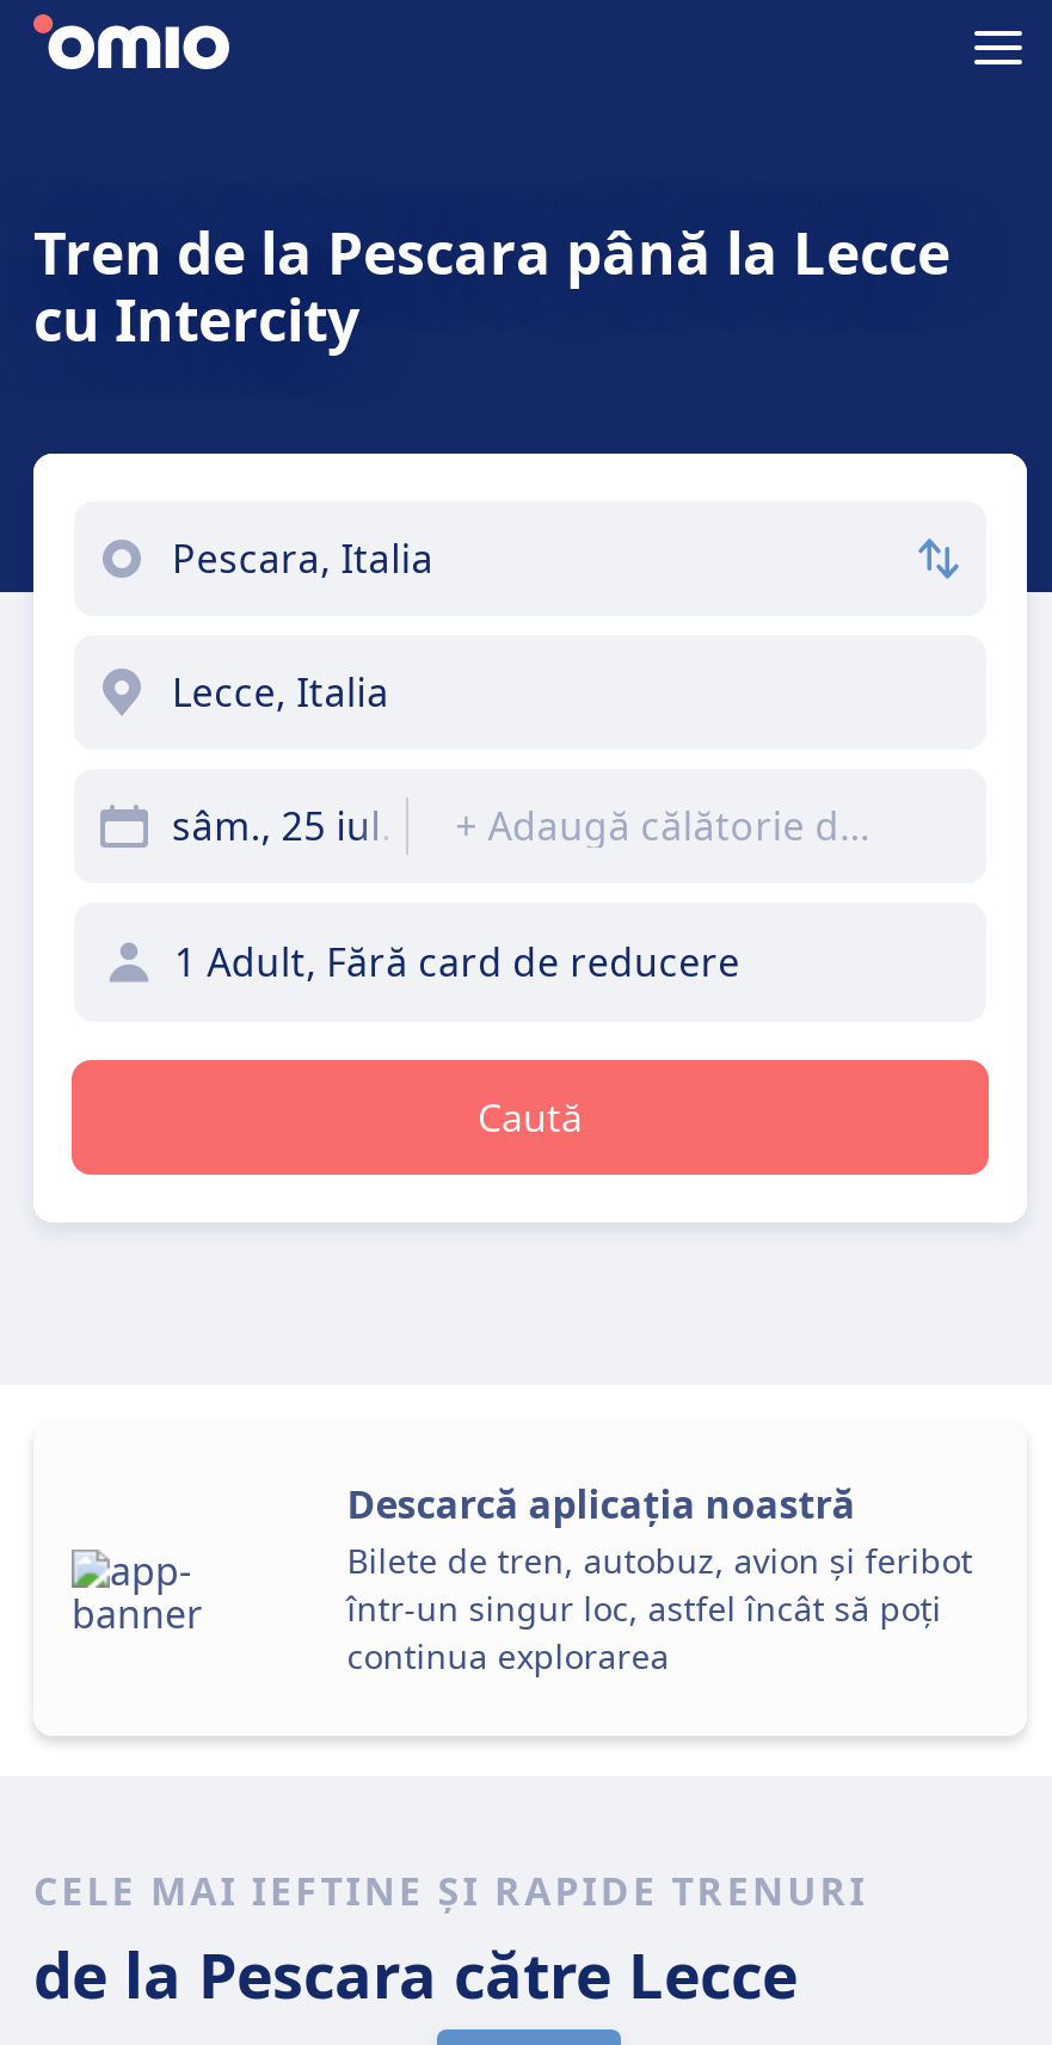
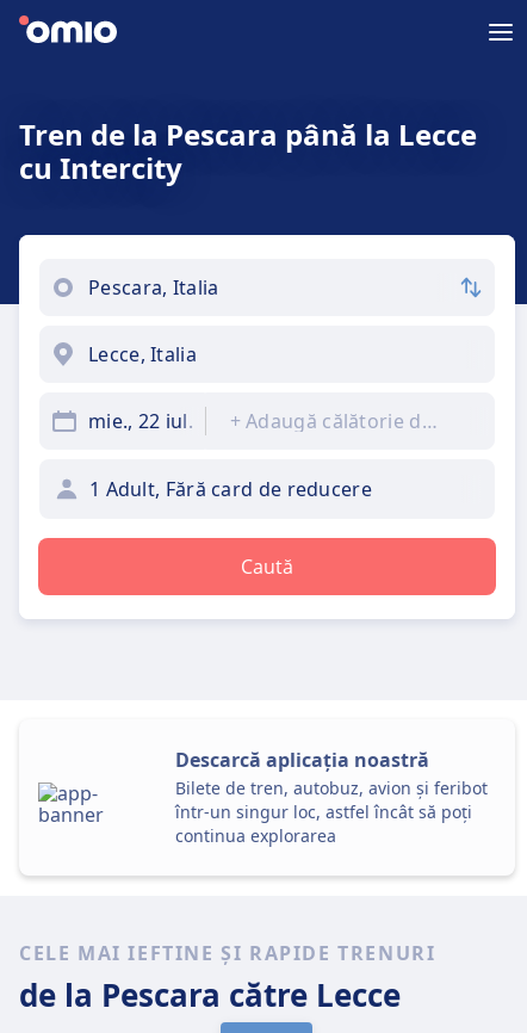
- sâm., 25 iul.
+ mie., 22 iul.
